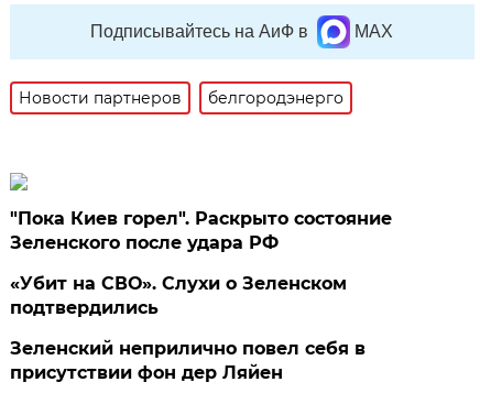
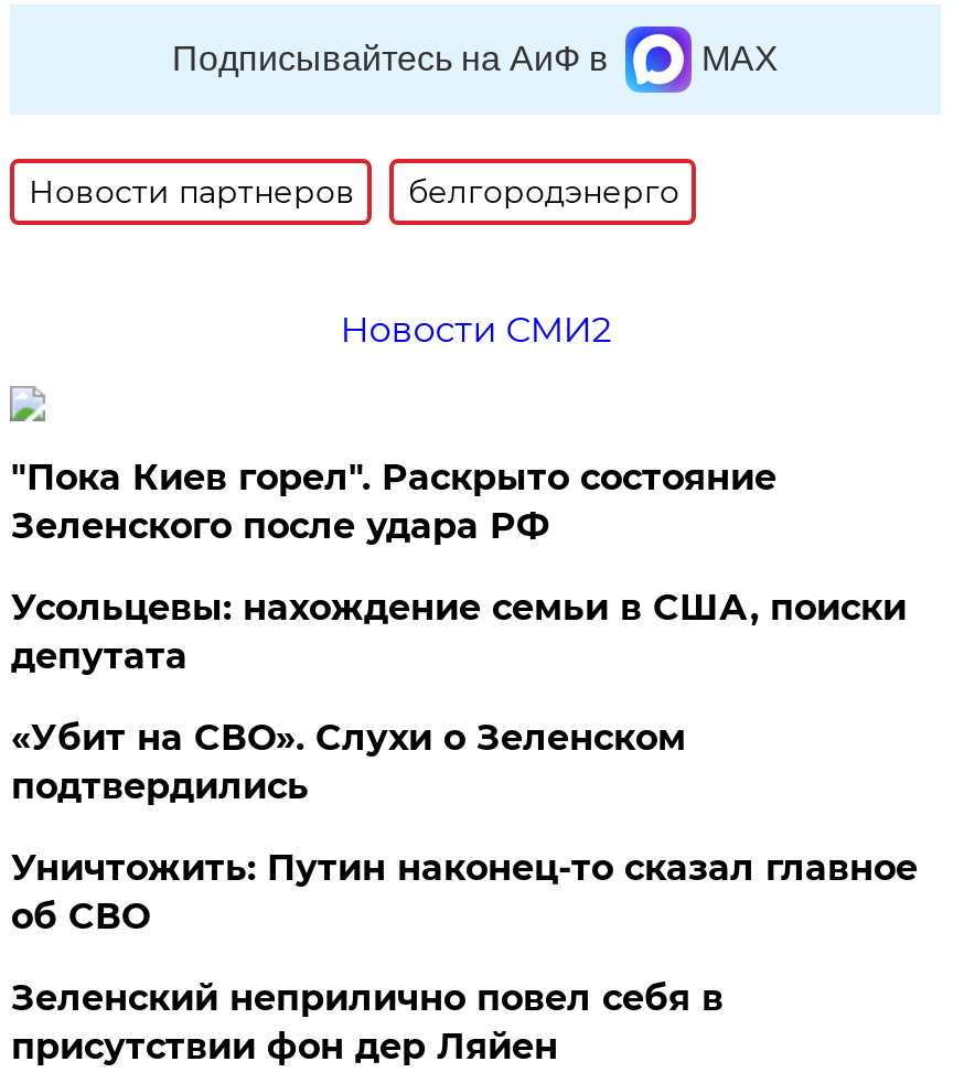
+ Новости СМИ2

+ Усольцевы: нахождение семьи в США, поиски
+ депутата

+ Уничтожить: Путин наконец-то сказал главное
+ об СВО
